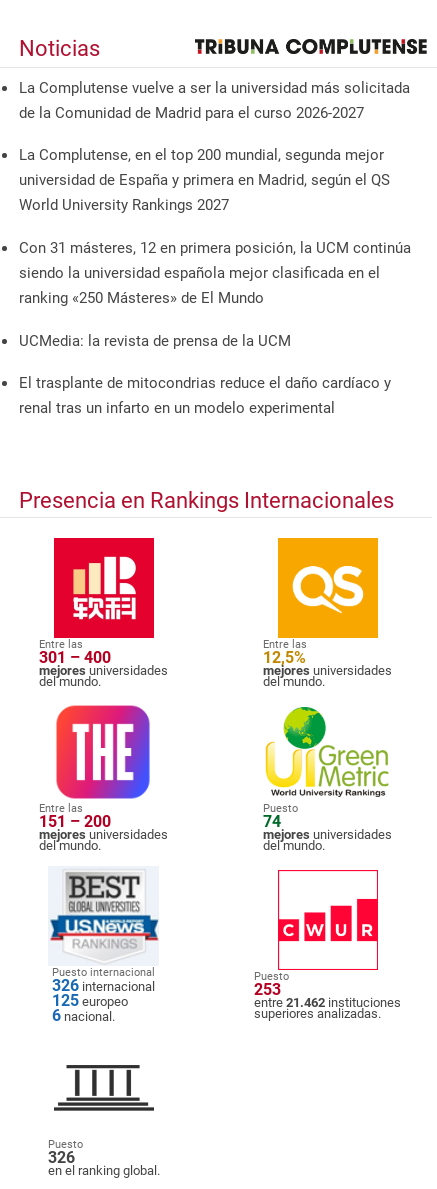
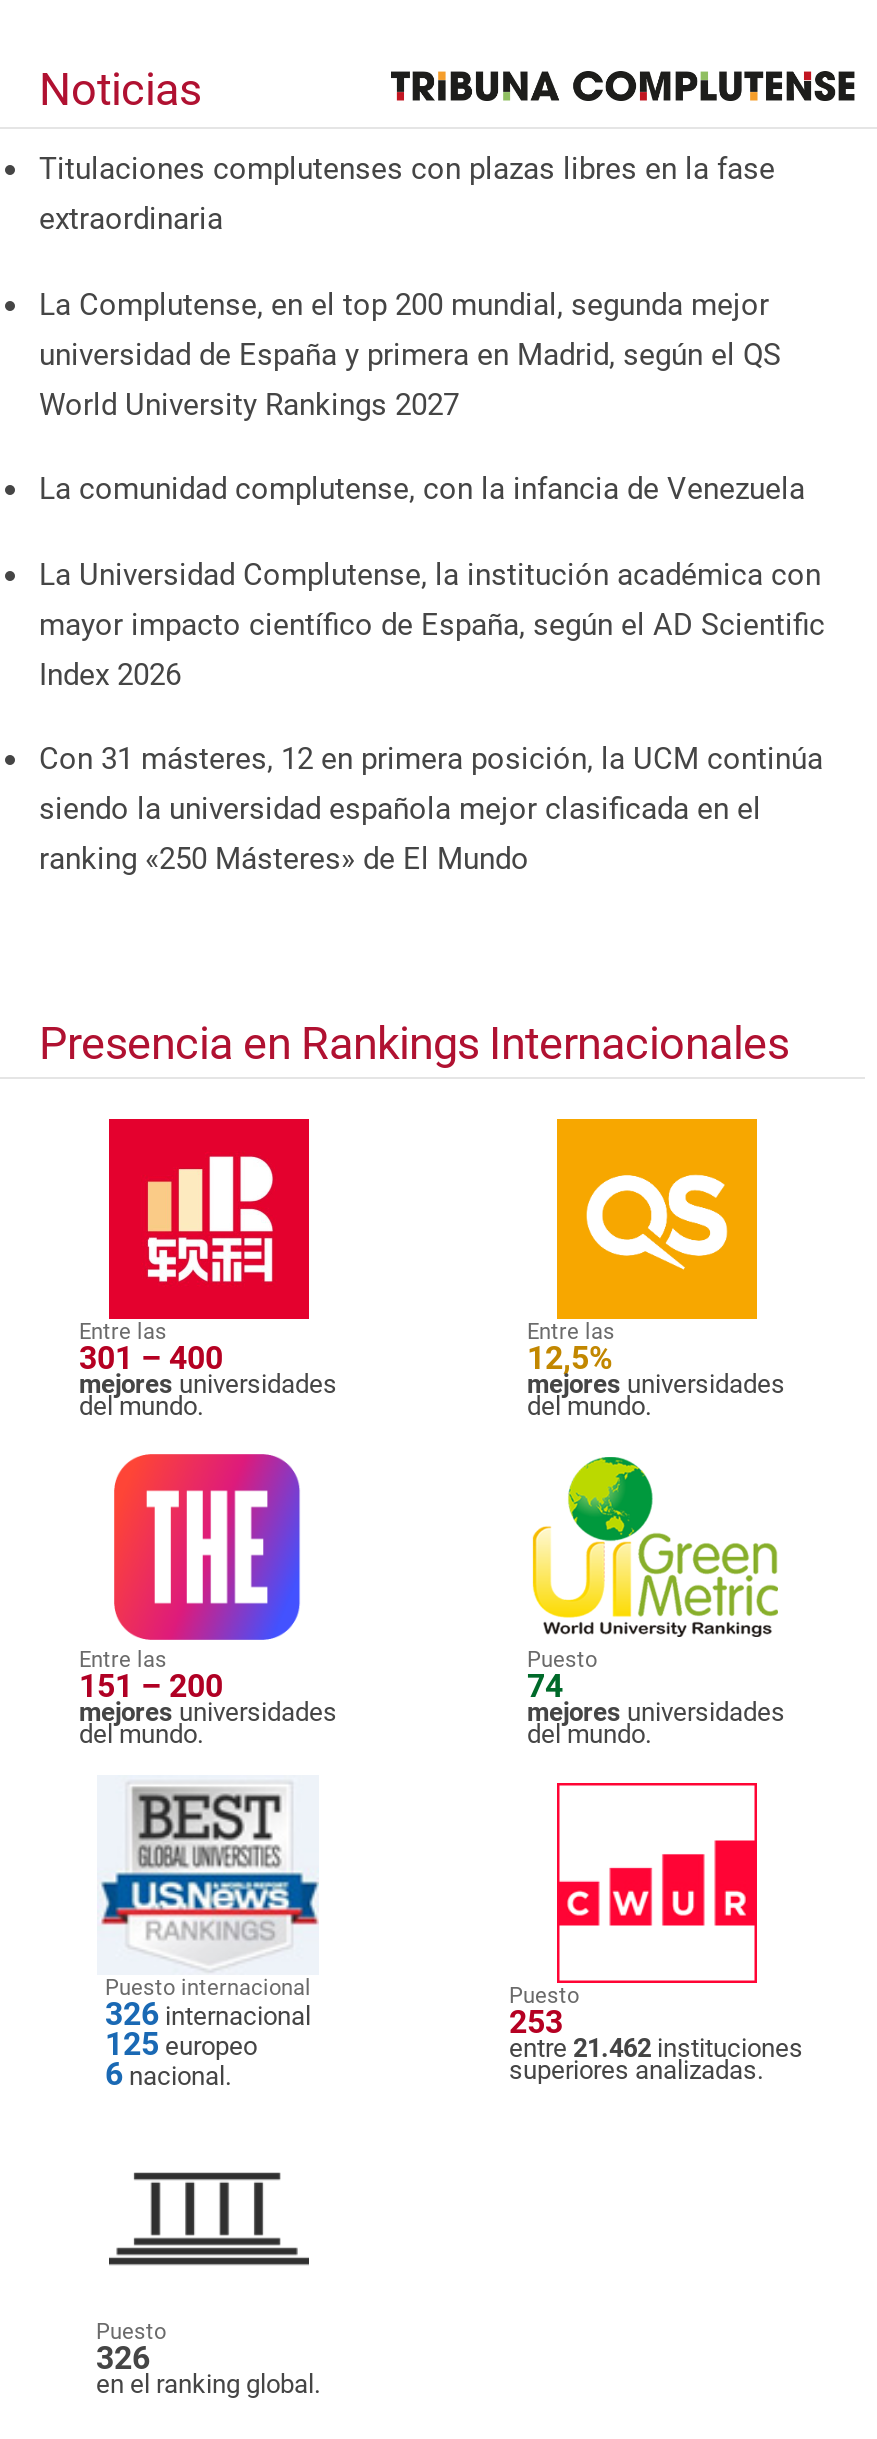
- La Complutense vuelve a ser la universidad más solicitada
- de la Comunidad de Madrid para el curso 2026-2027
+ Titulaciones complutenses con plazas libres en la fase
+ extraordinaria

+ La comunidad complutense, con la infancia de Venezuela
+ La Universidad Complutense, la institución académica con
+ mayor impacto científico de España, según el AD Scientific
+ Index 2026

moved down: Con 31 másteres, 12 en primera posición, la UCM continúa | siendo la universidad española mejor clasificada en el | ranking «250 Másteres» de El Mundo

- UCMedia: la revista de prensa de la UCM
- El trasplante de mitocondrias reduce el daño cardíaco y
- renal tras un infarto en un modelo experimental
